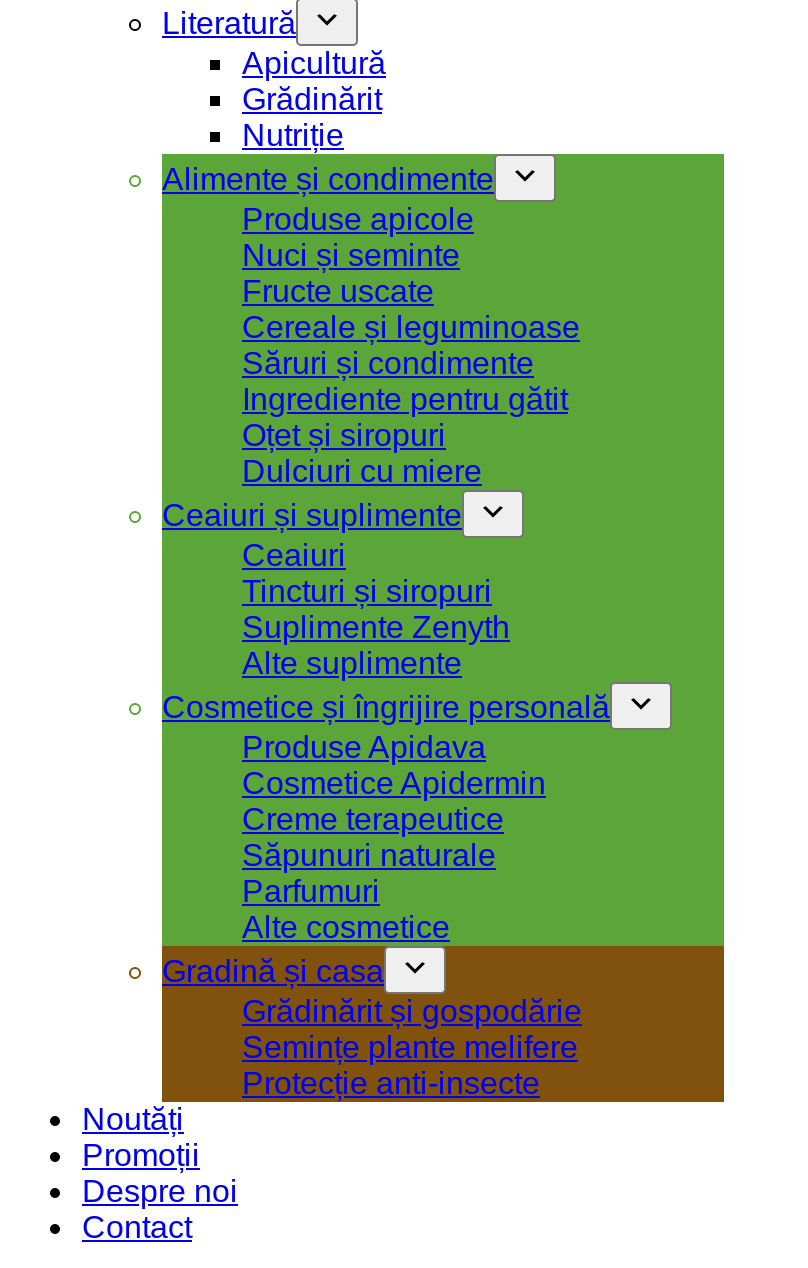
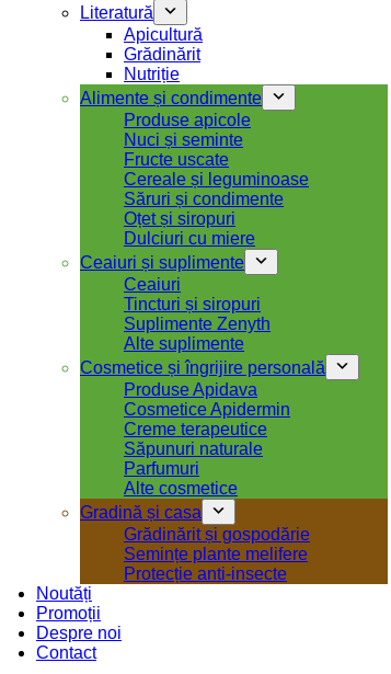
- Ingrediente pentru gătit
